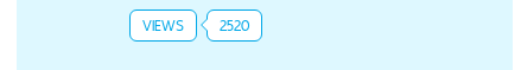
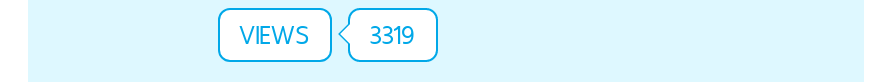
- VIEWS 2520
+ VIEWS 3319
